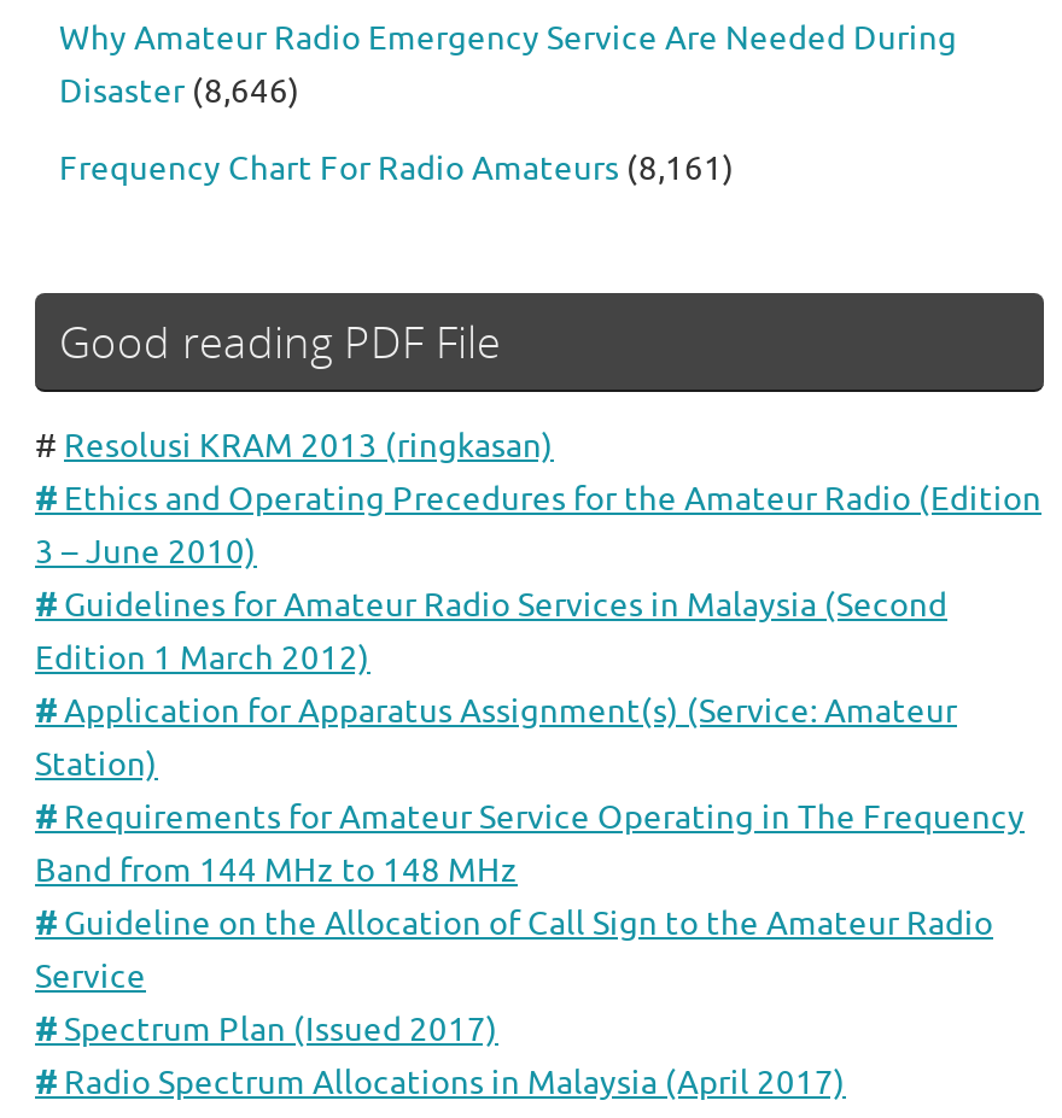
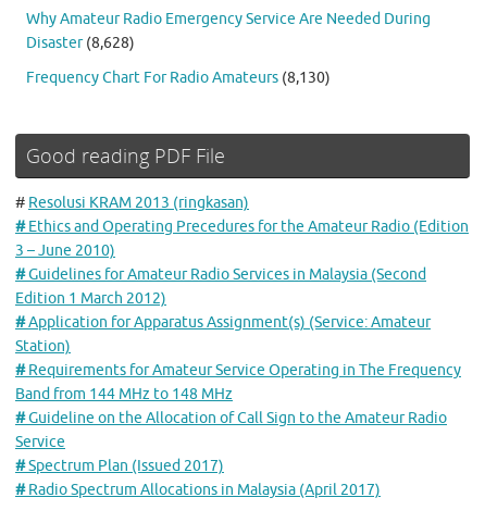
- Disaster (8,646)
+ Disaster (8,628)

- Frequency Chart For Radio Amateurs (8,161)
+ Frequency Chart For Radio Amateurs (8,130)
